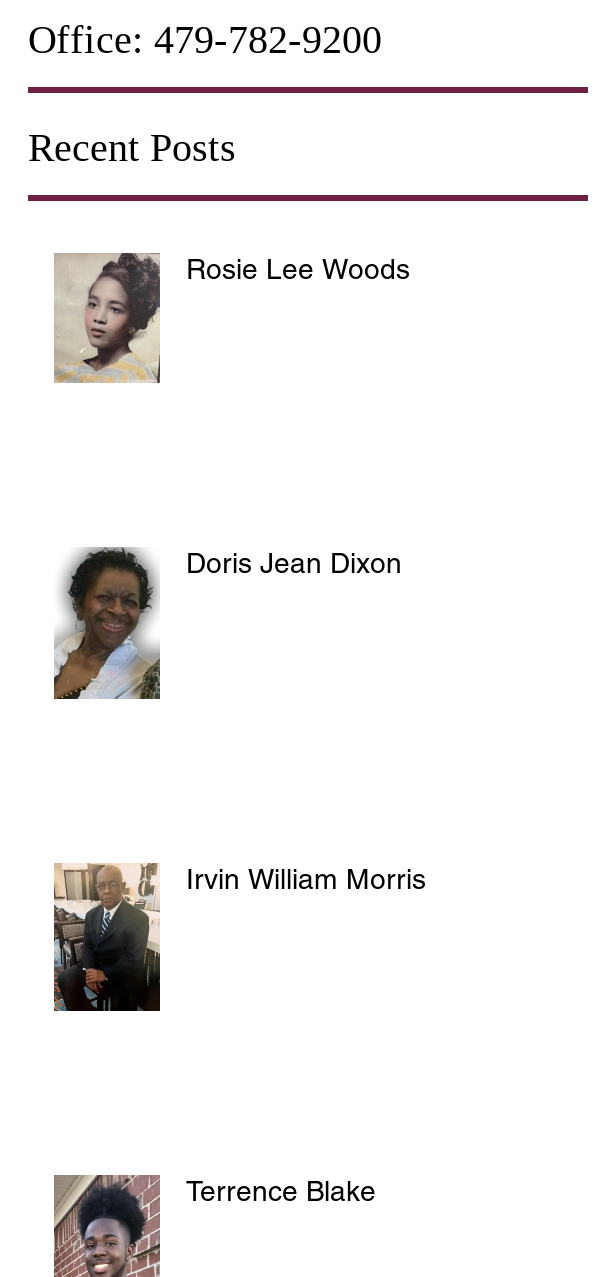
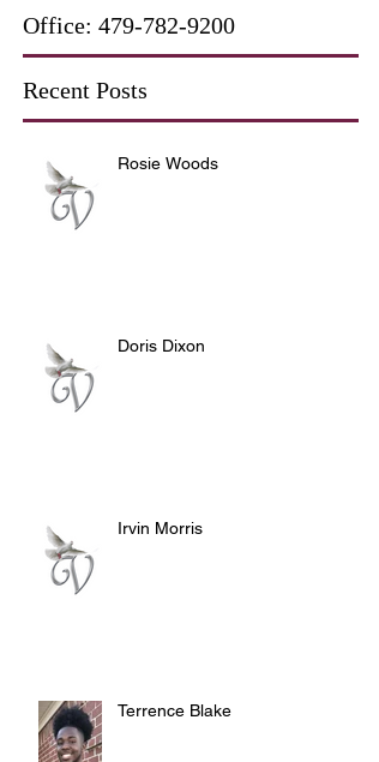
- [image]
- Rosie Lee Woods
+ [image]
+ Rosie Woods

- [image]
- Doris Jean Dixon
+ [image]
+ Doris Dixon

- [image]
- Irvin William Morris
+ [image]
+ Irvin Morris
